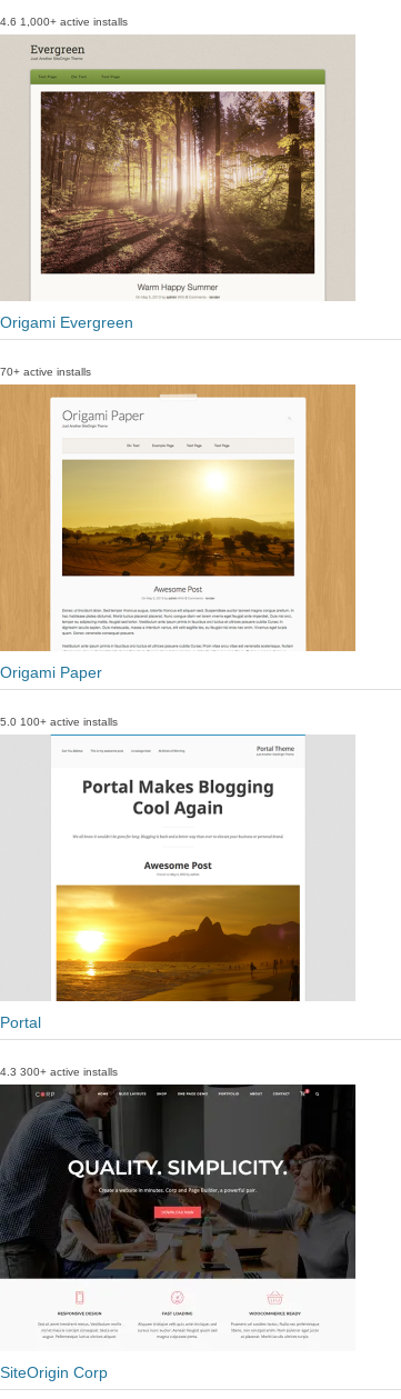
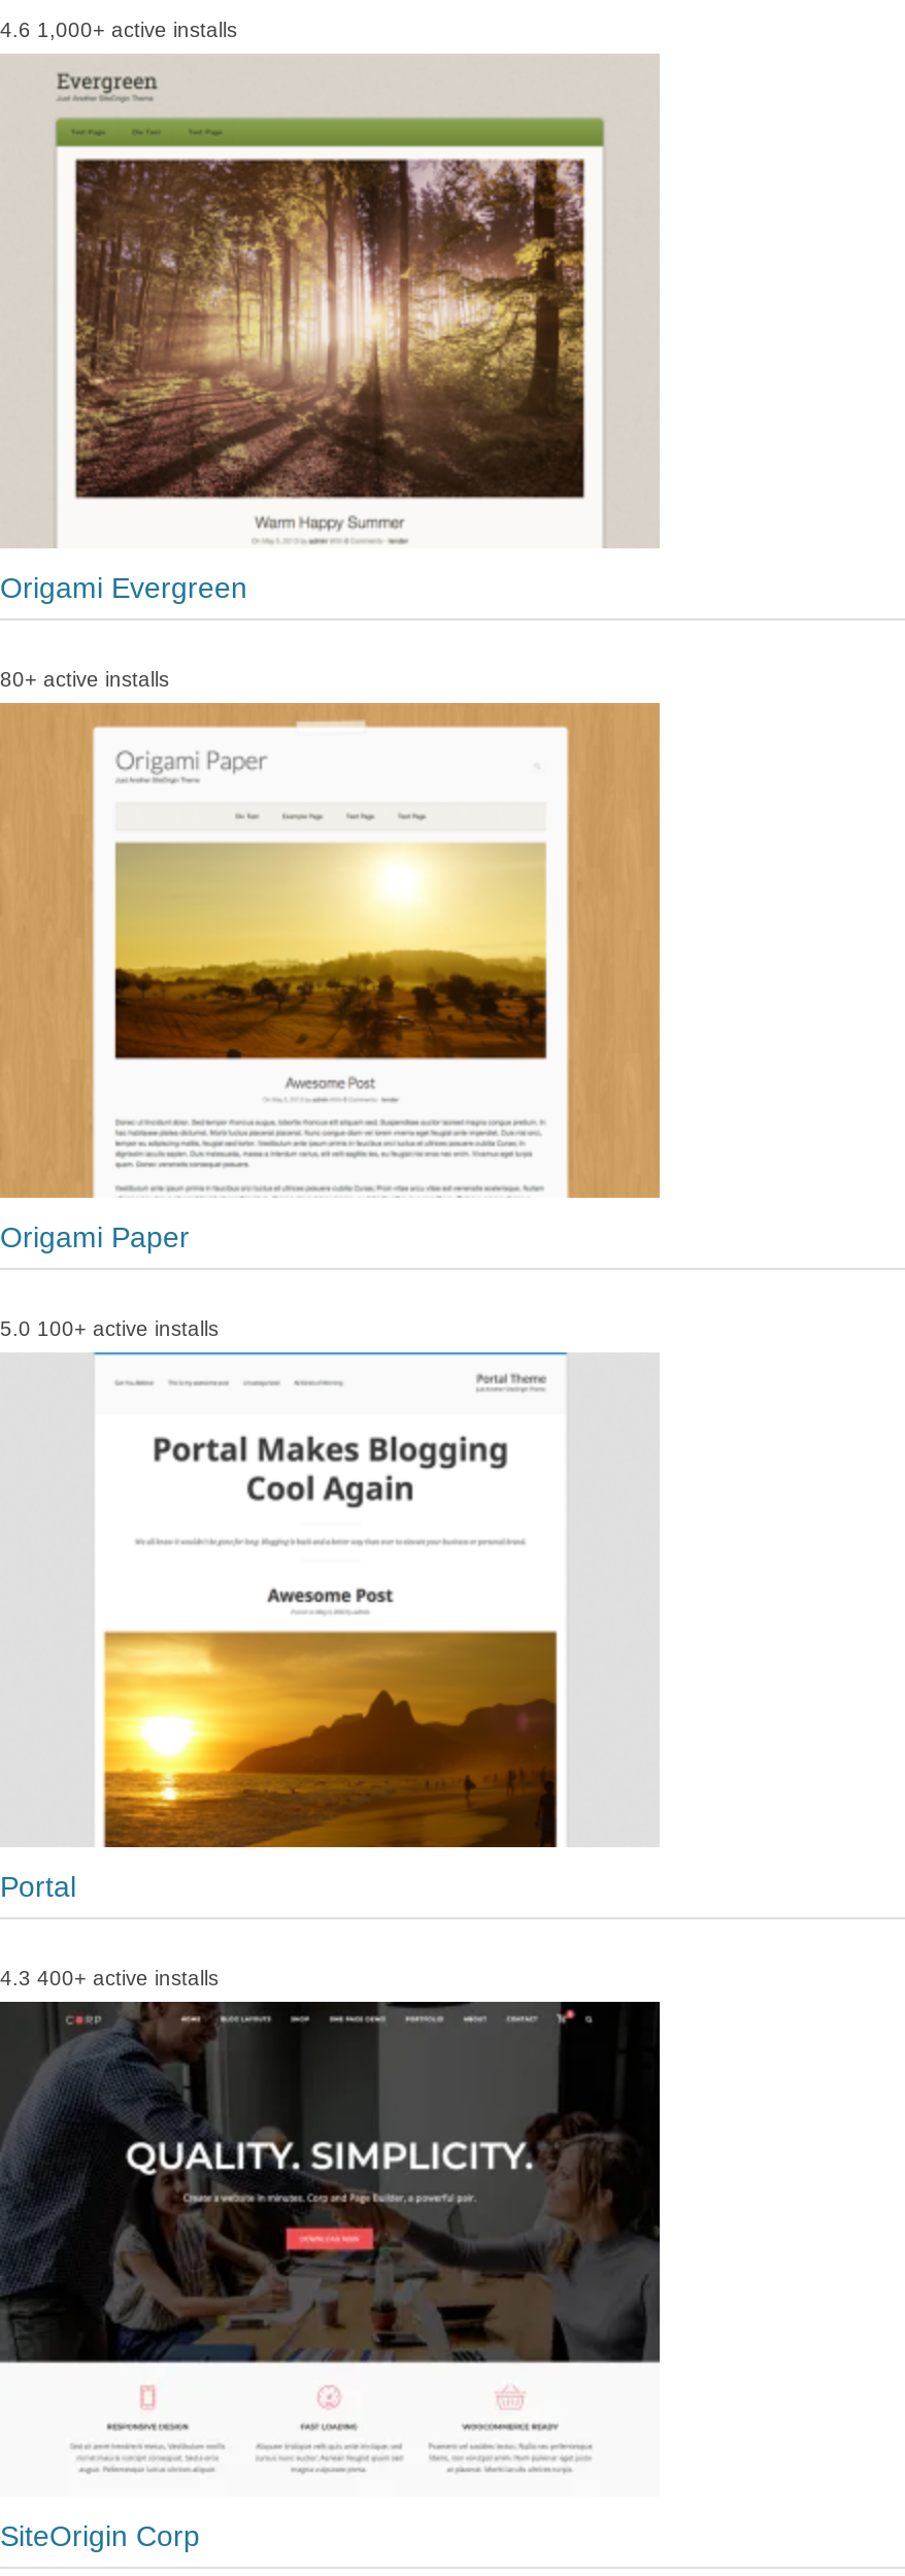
- 70+ active installs
+ 80+ active installs

- 4.3 300+ active installs
+ 4.3 400+ active installs
